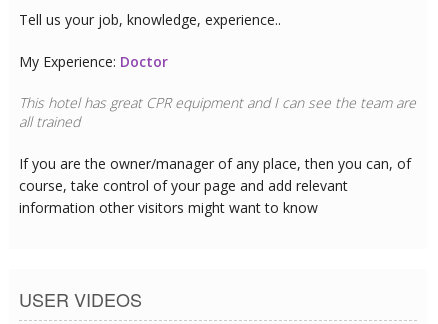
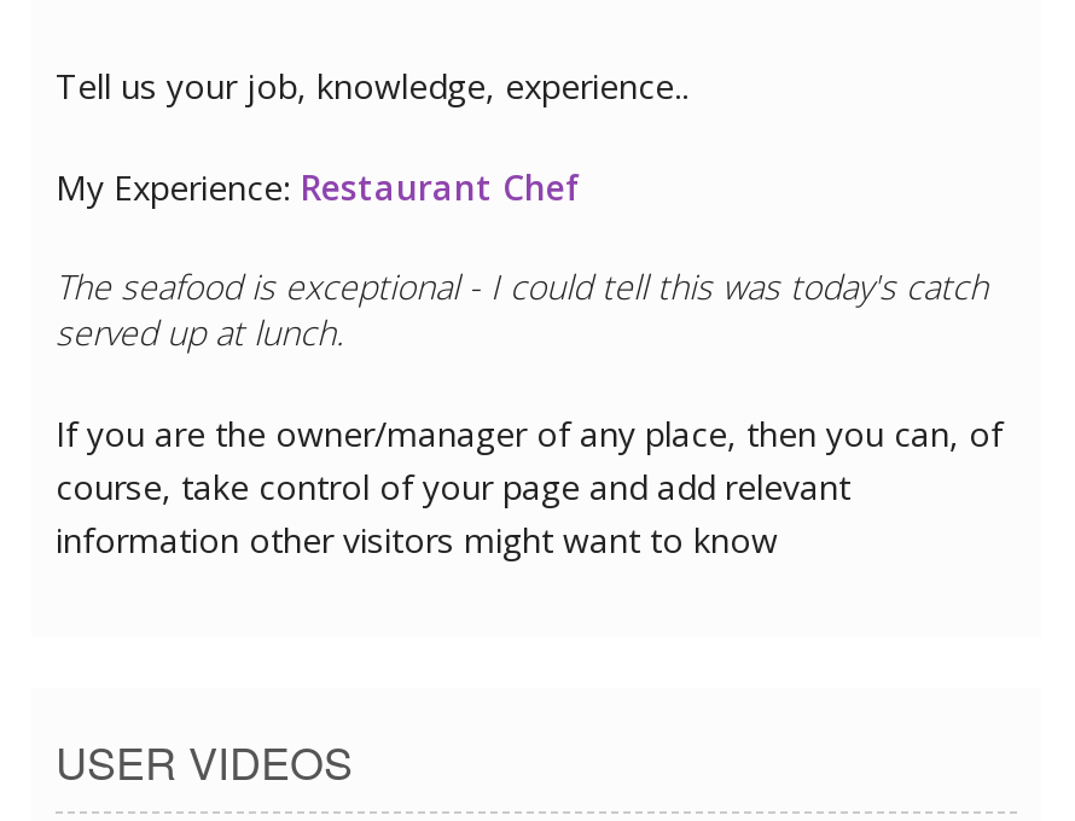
- My Experience: Doctor
+ My Experience: Restaurant Chef

- This hotel has great CPR equipment and I can see the team are
- all trained
+ The seafood is exceptional - I could tell this was today's catch
+ served up at lunch.
